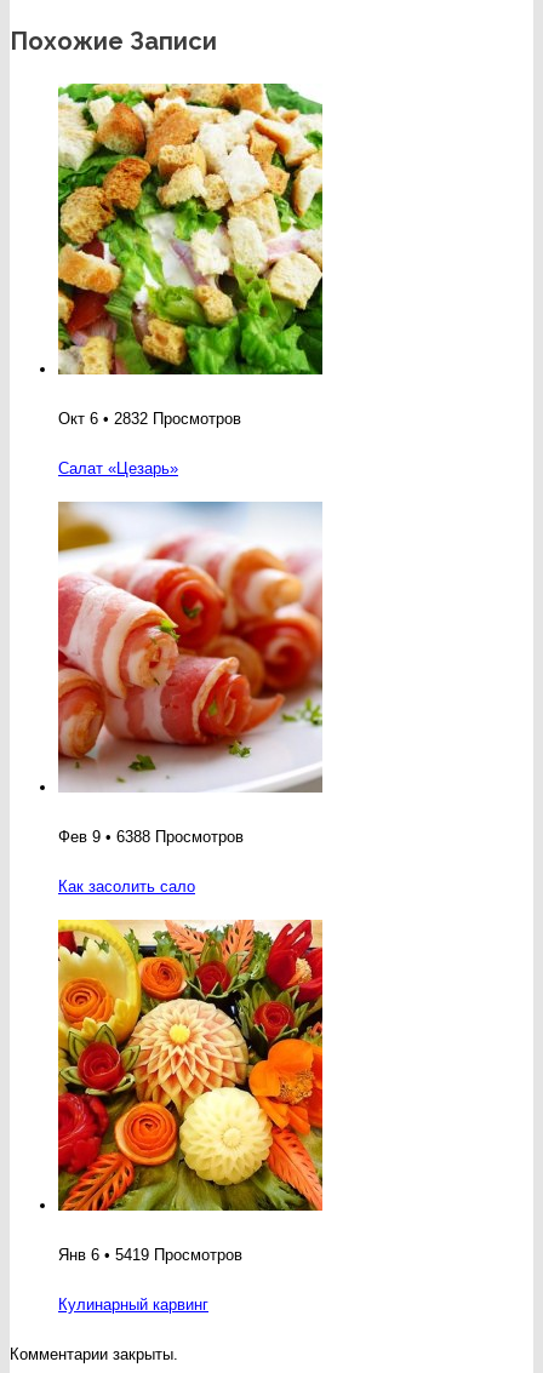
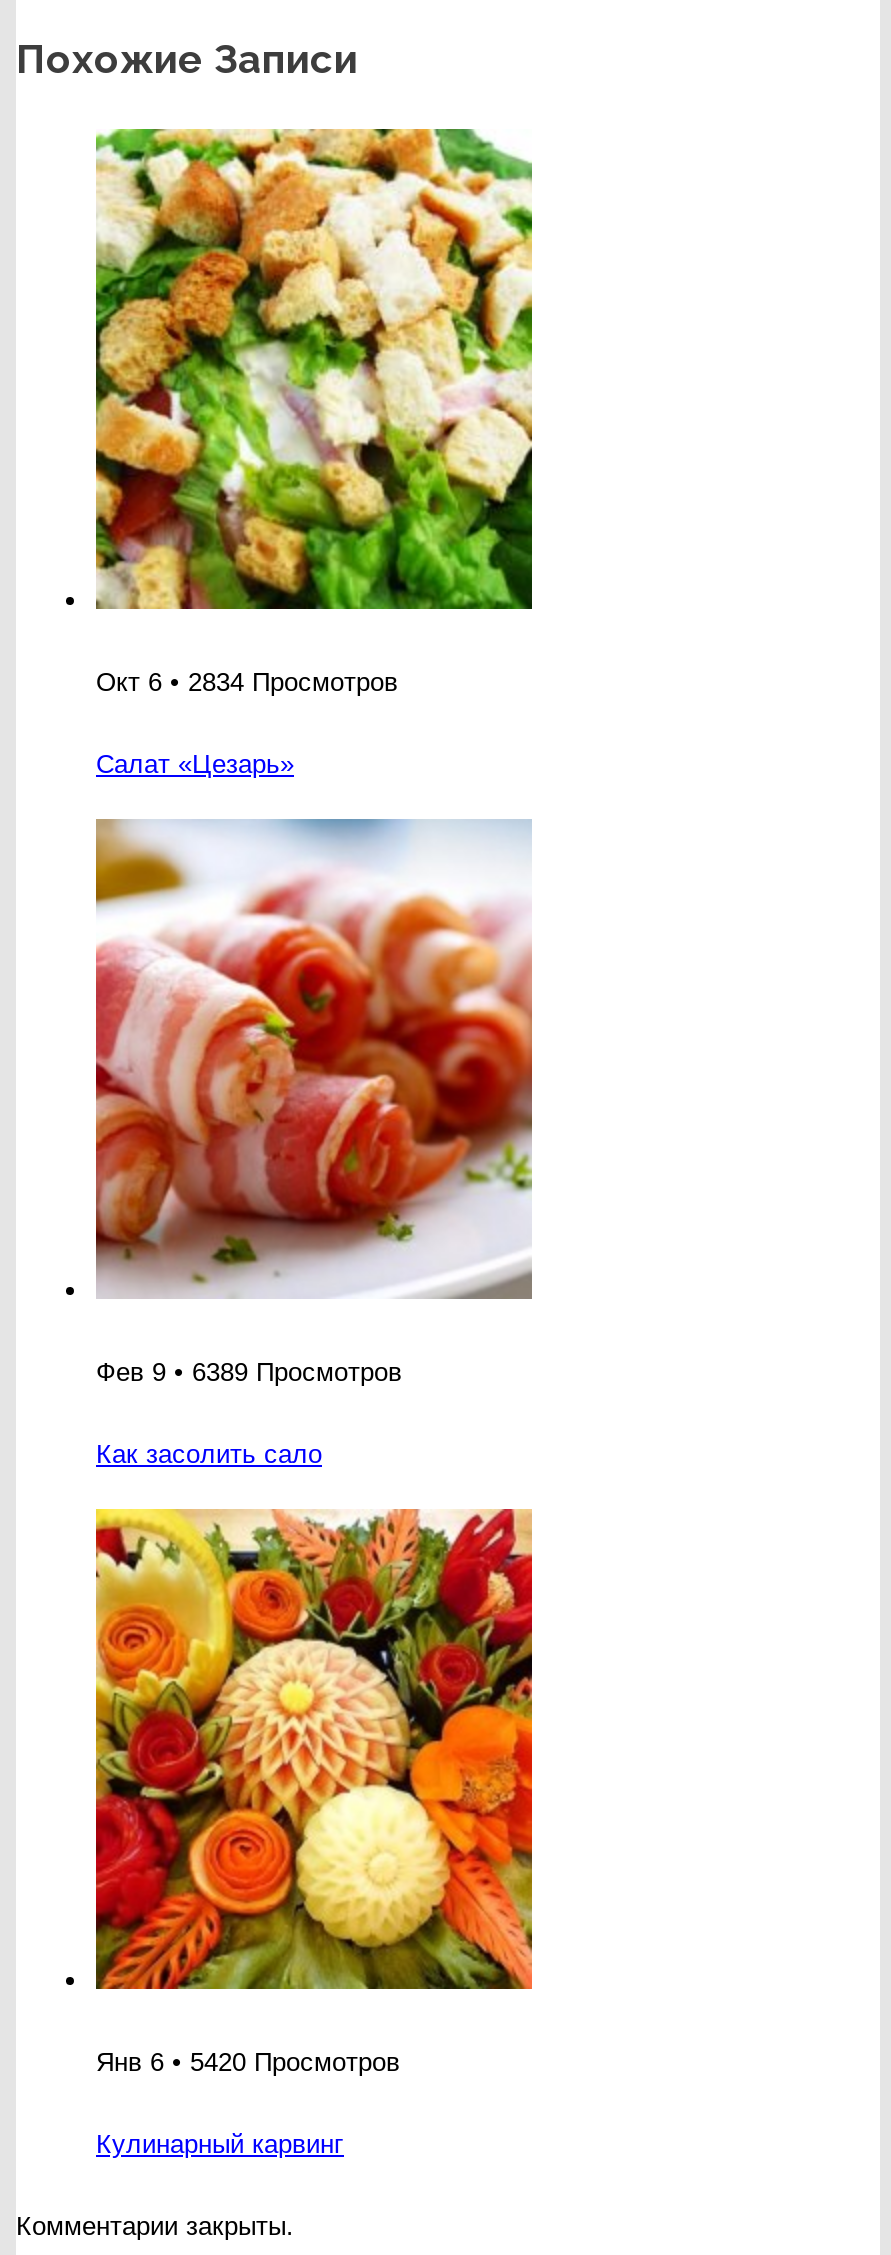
- Окт 6 • 2832 Просмотров
+ Окт 6 • 2834 Просмотров

- Фев 9 • 6388 Просмотров
+ Фев 9 • 6389 Просмотров

- Янв 6 • 5419 Просмотров
+ Янв 6 • 5420 Просмотров
